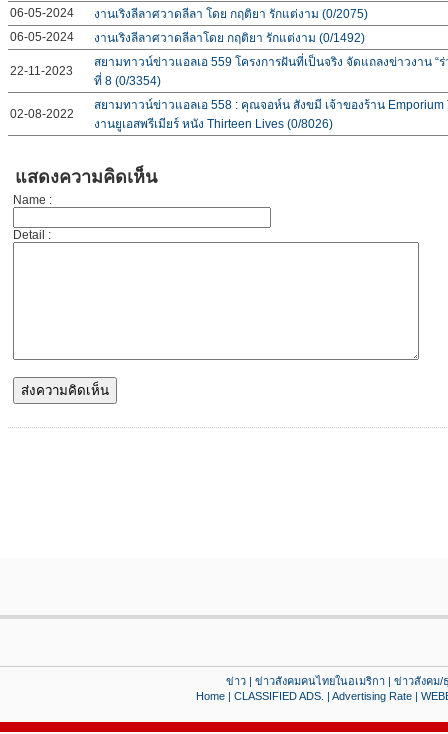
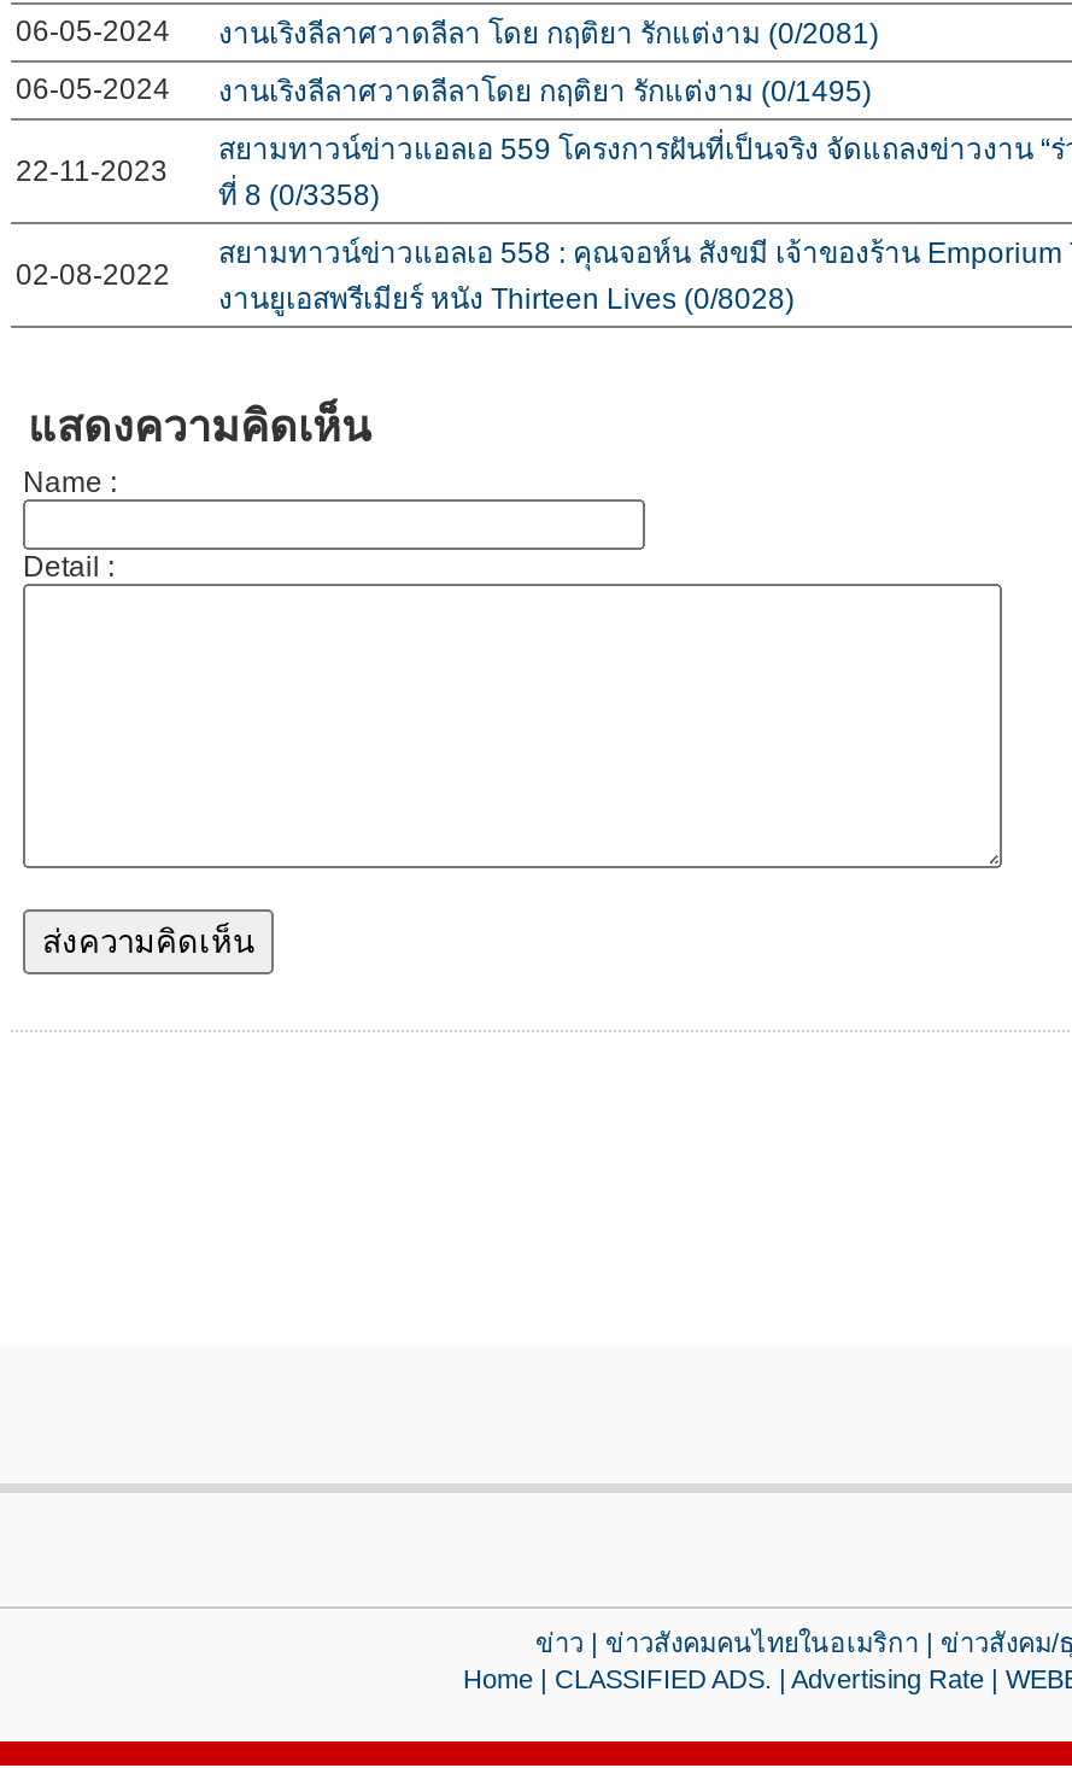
- งานเริงลีลาศวาดลีลา โดย กฤติยา รักแต่งาม (0/2075)
+ งานเริงลีลาศวาดลีลา โดย กฤติยา รักแต่งาม (0/2081)

- งานเริงลีลาศวาดลีลาโดย กฤติยา รักแต่งาม (0/1492)
+ งานเริงลีลาศวาดลีลาโดย กฤติยา รักแต่งาม (0/1495)

- ที่ 8 (0/3354)
+ ที่ 8 (0/3358)

- งานยูเอสพรีเมียร์ หนัง Thirteen Lives (0/8026)
+ งานยูเอสพรีเมียร์ หนัง Thirteen Lives (0/8028)
